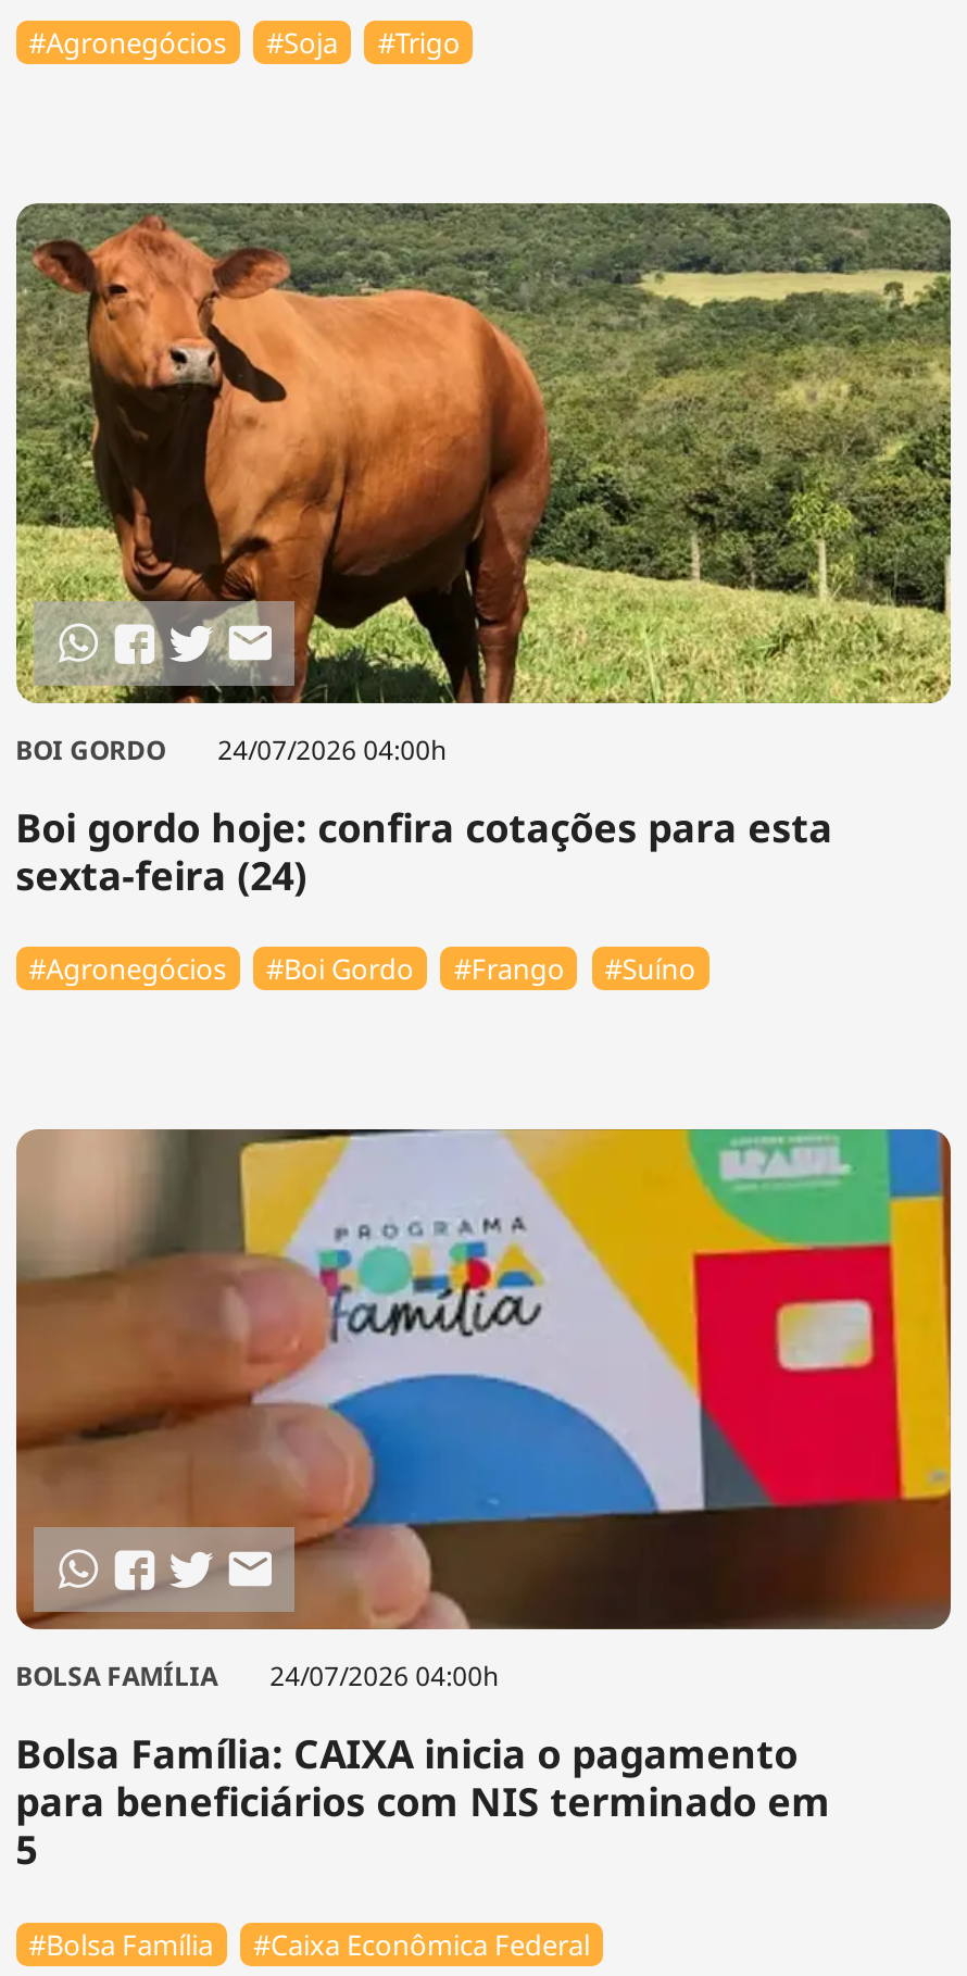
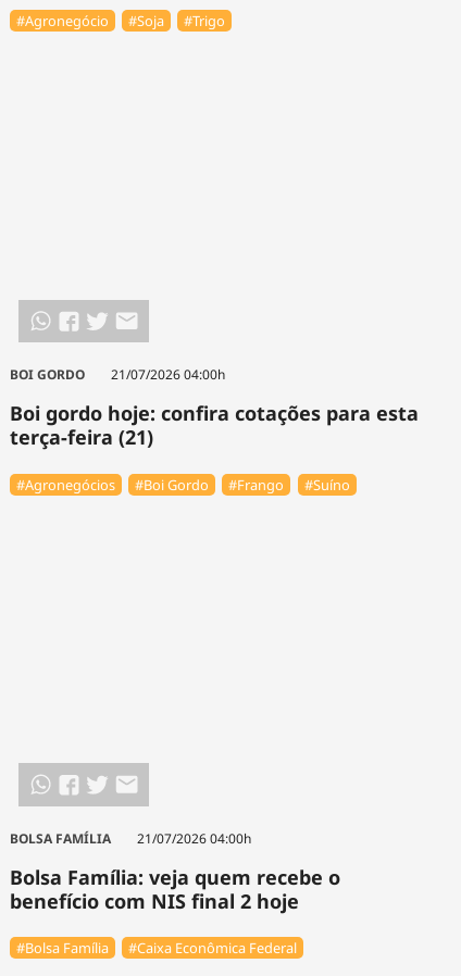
- #Agronegócios
+ #Agronegócio

- [image]

- BOI GORDO 24/07/2026 04:00h
+ BOI GORDO 21/07/2026 04:00h

- sexta-feira (24)
+ terça-feira (21)

- [image]

- BOLSA FAMÍLIA 24/07/2026 04:00h
+ BOLSA FAMÍLIA 21/07/2026 04:00h

- Bolsa Família: CAIXA inicia o pagamento
- para beneficiários com NIS terminado em
- 5
+ Bolsa Família: veja quem recebe o
+ benefício com NIS final 2 hoje
